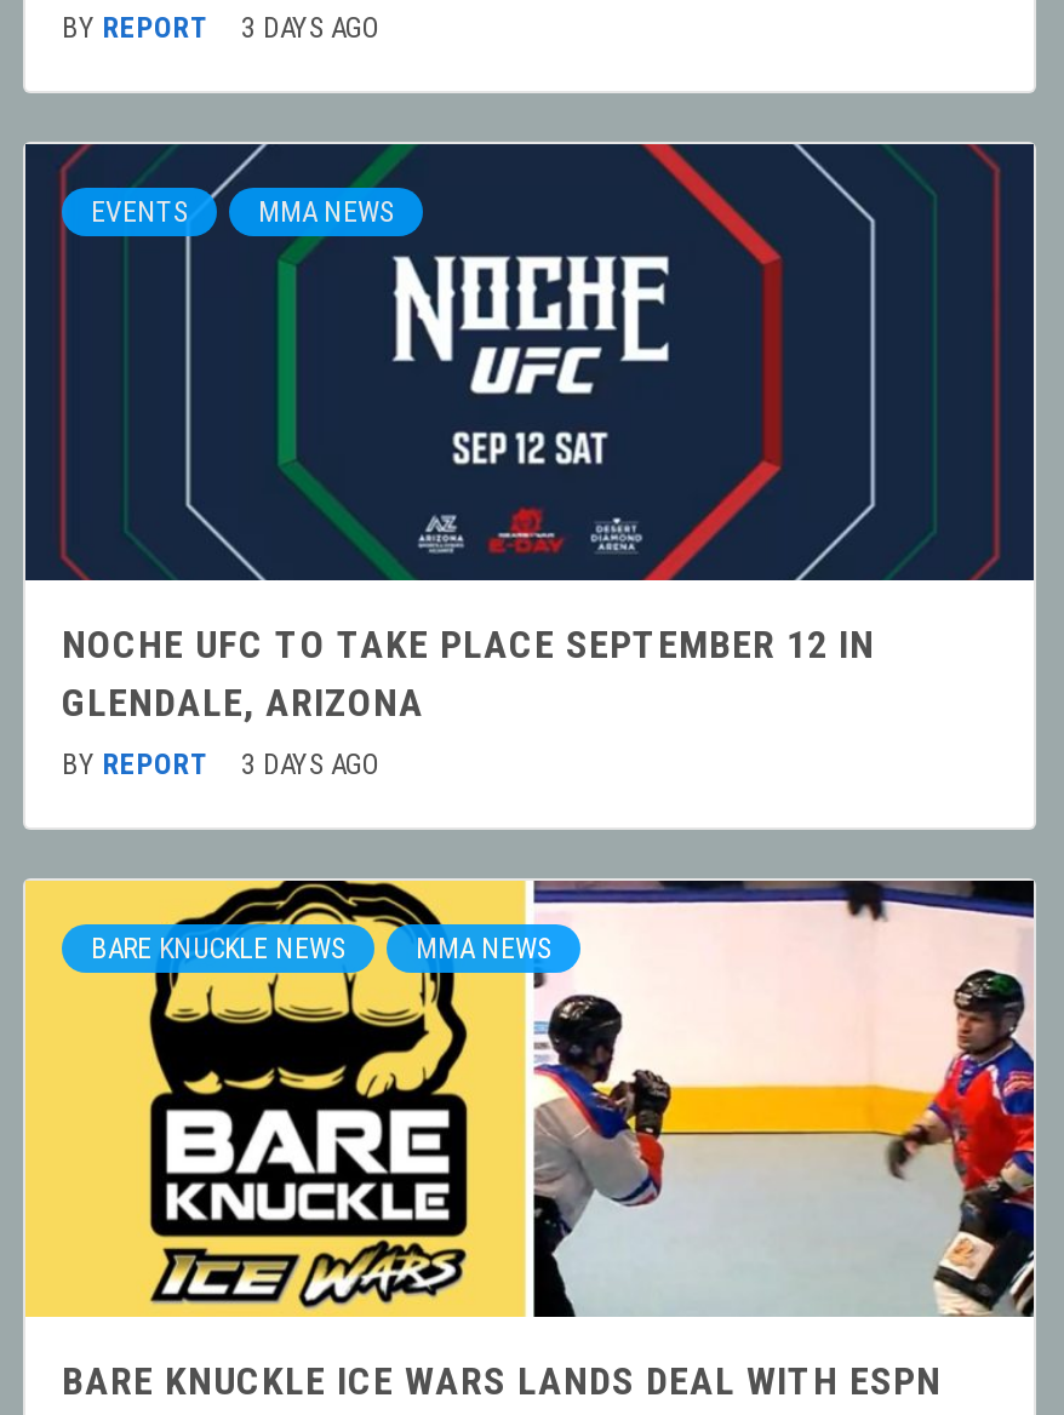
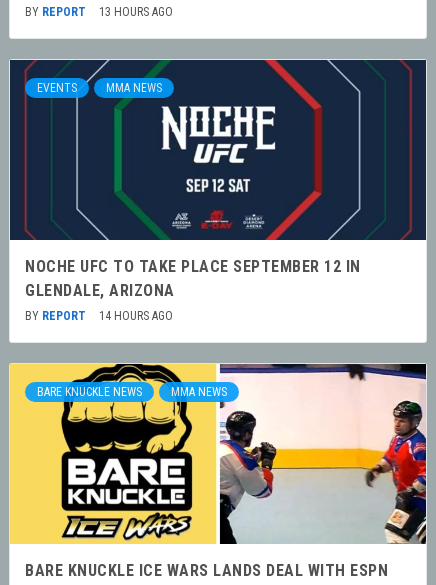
- BY REPORT 3 DAYS AGO
+ BY REPORT 13 HOURS AGO

- BY REPORT 3 DAYS AGO
+ BY REPORT 14 HOURS AGO
